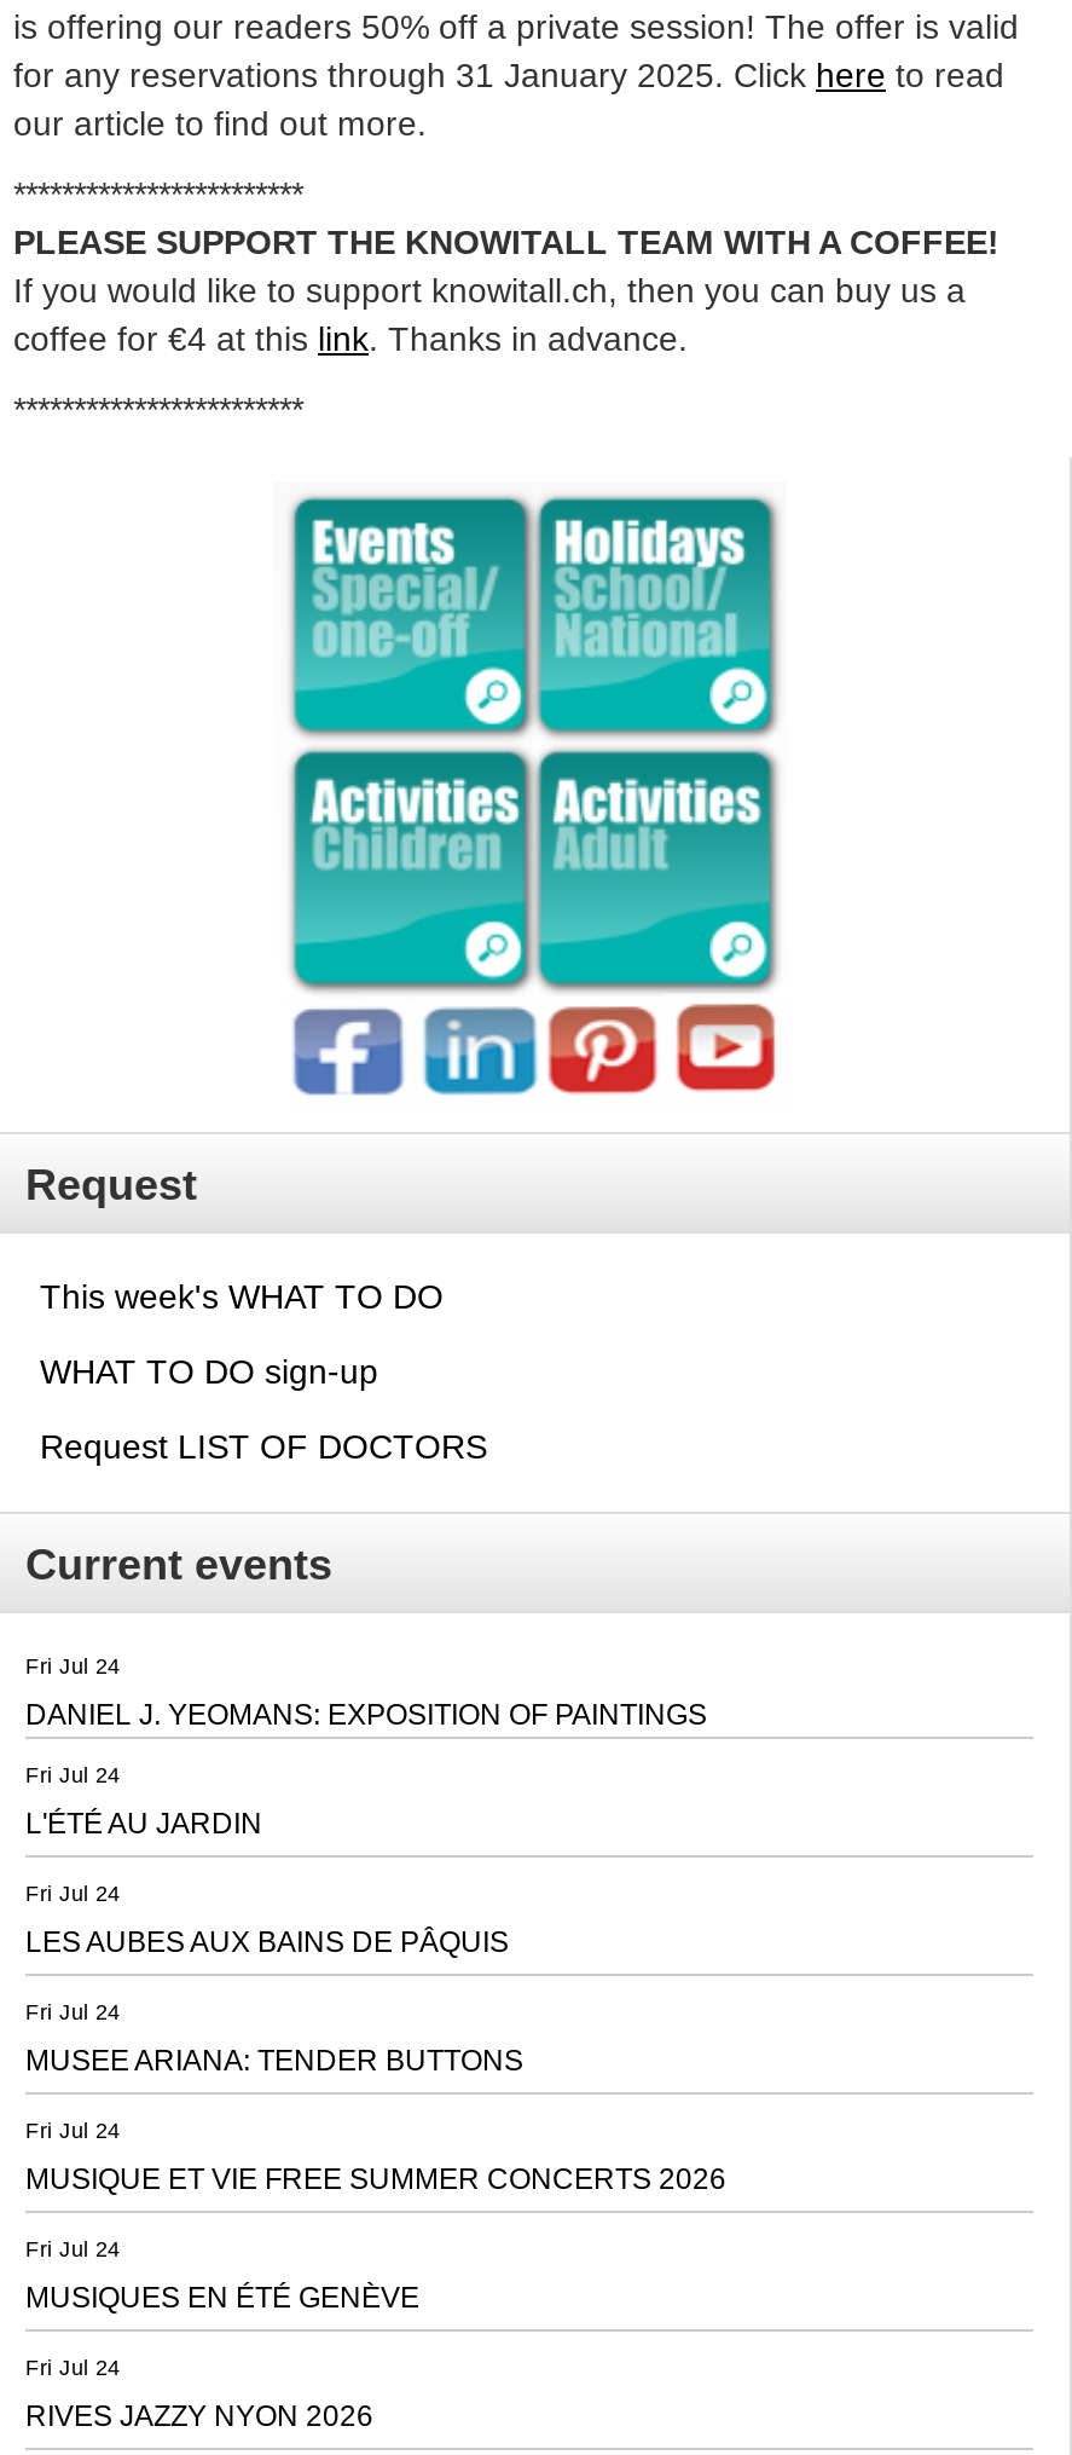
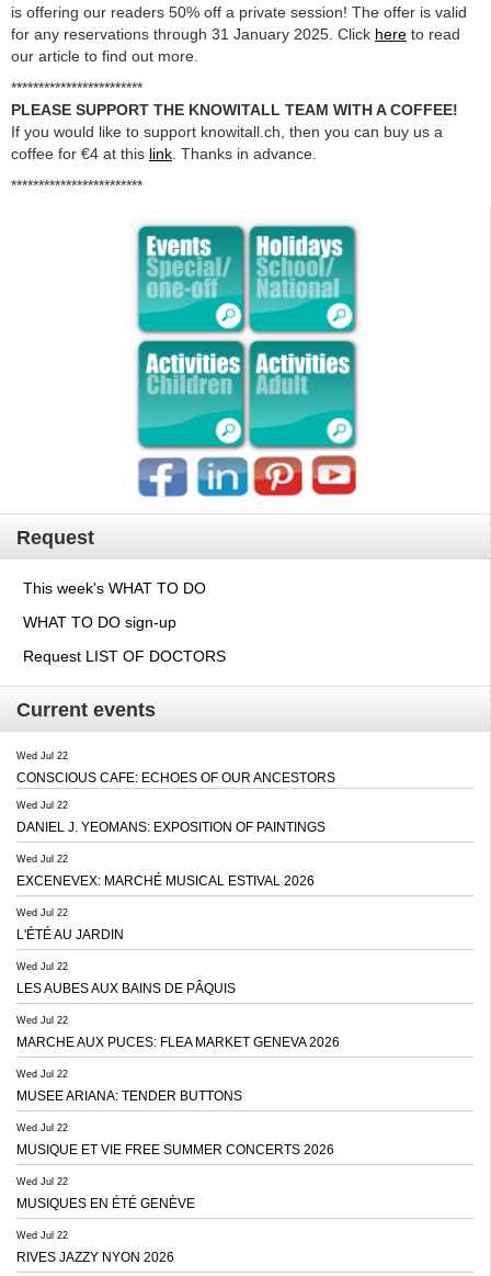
- Fri Jul 24
+ Wed Jul 22
+ CONSCIOUS CAFE: ECHOES OF OUR ANCESTORS
+ Wed Jul 22

- Fri Jul 24
+ Wed Jul 22
+ EXCENEVEX: MARCHÉ MUSICAL ESTIVAL 2026
+ Wed Jul 22

- Fri Jul 24
+ Wed Jul 22

- Fri Jul 24
+ Wed Jul 22
+ MARCHE AUX PUCES: FLEA MARKET GENEVA 2026
+ Wed Jul 22

- Fri Jul 24
+ Wed Jul 22

- Fri Jul 24
+ Wed Jul 22

- Fri Jul 24
+ Wed Jul 22
